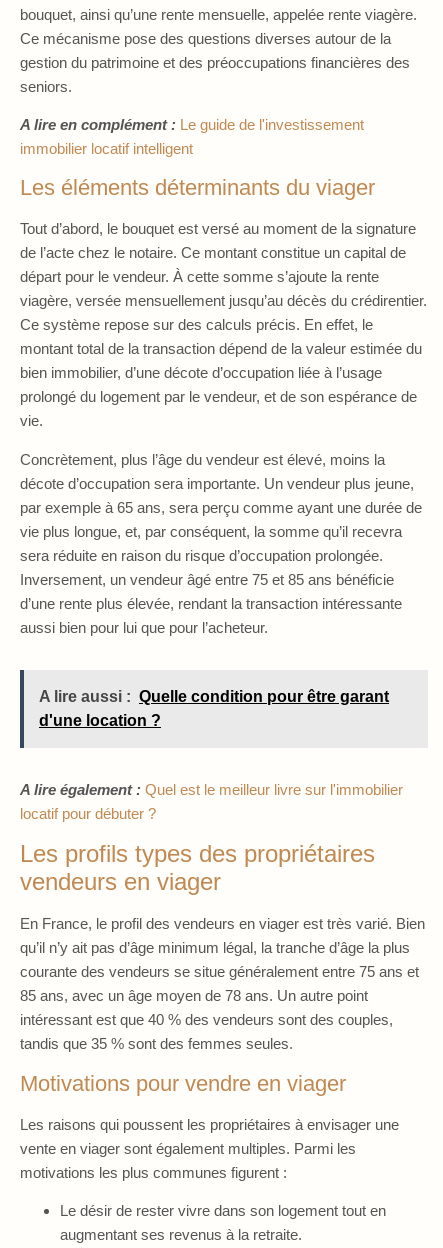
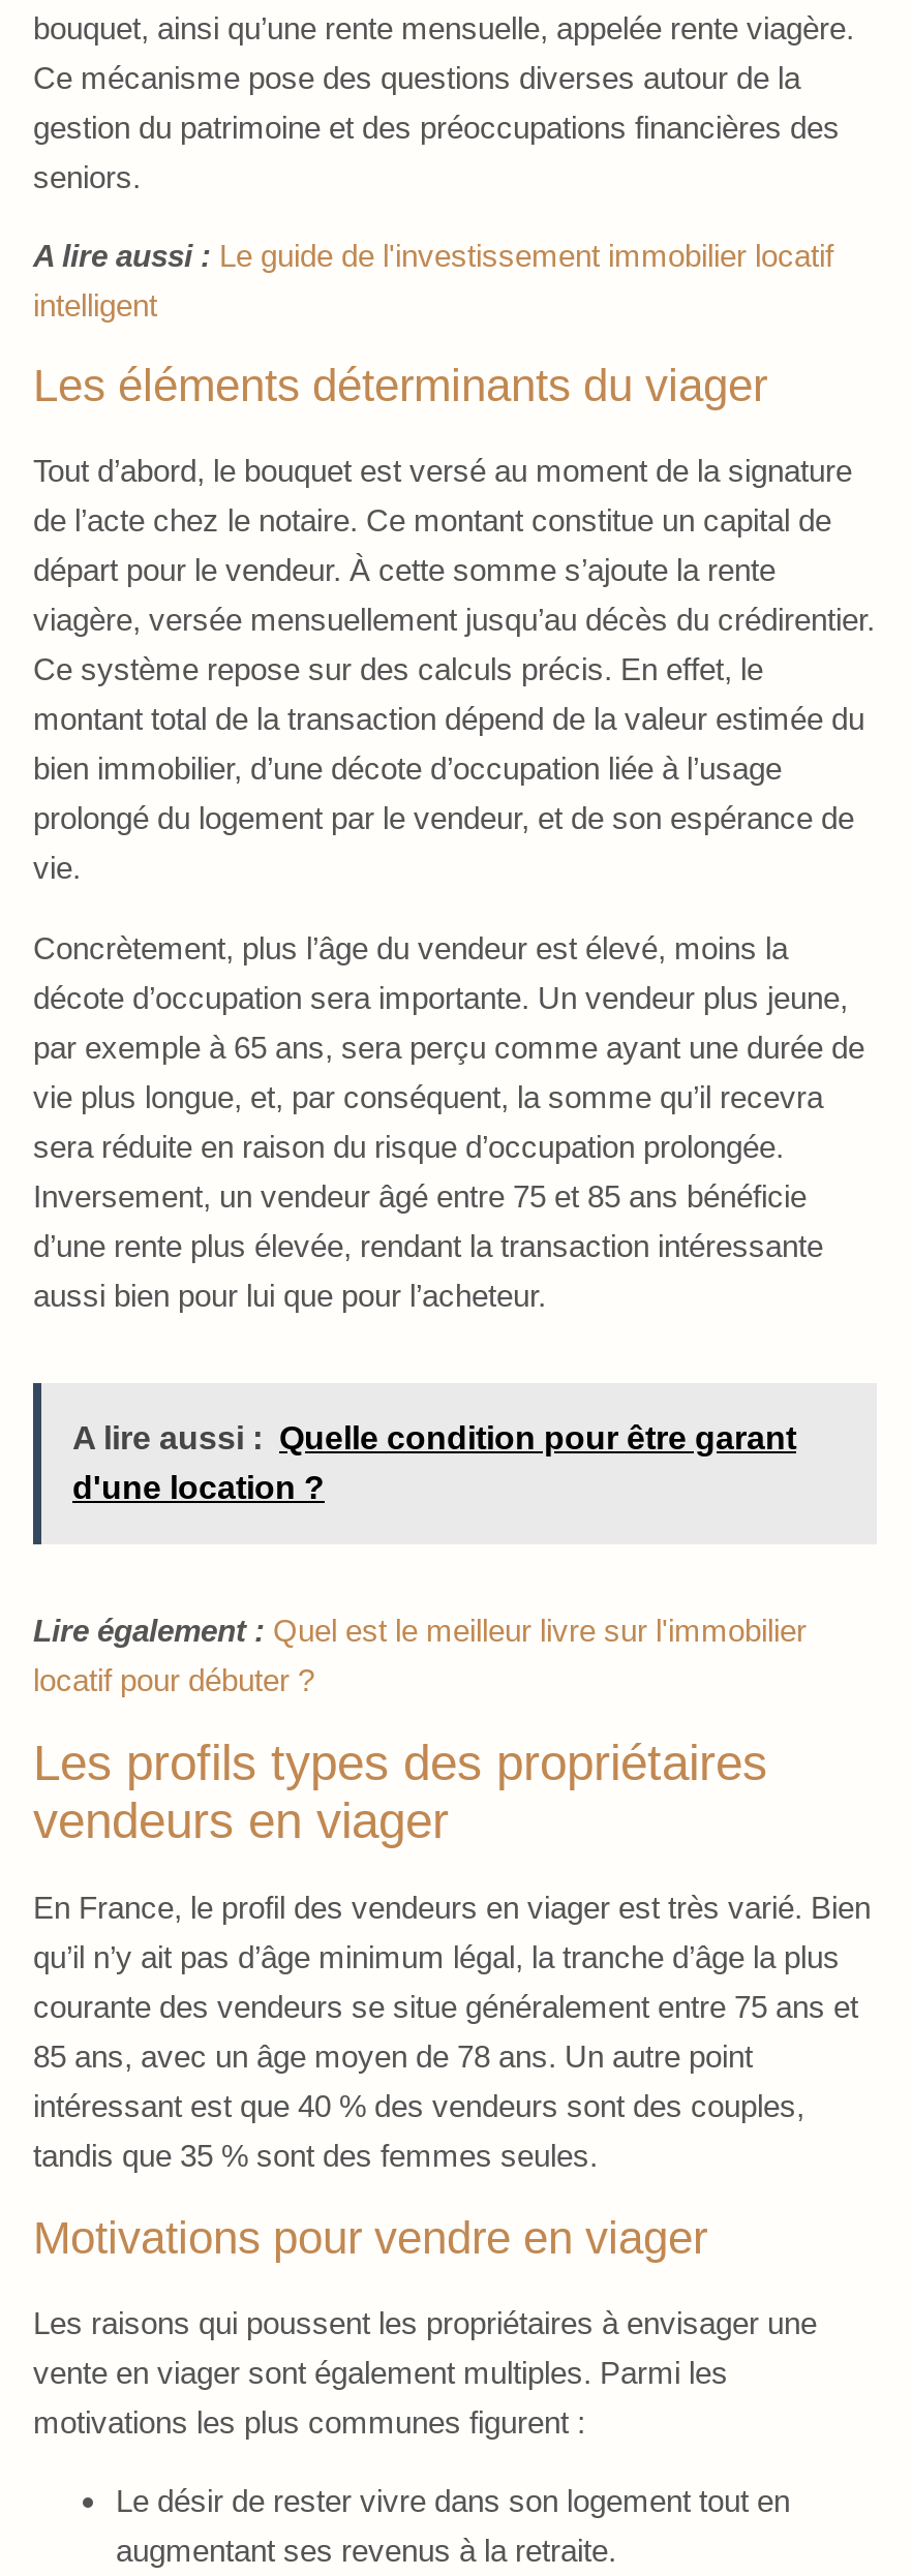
- A lire en complément : Le guide de l'investissement
- immobilier locatif intelligent
+ A lire aussi : Le guide de l'investissement immobilier locatif
+ intelligent

- A lire également : Quel est le meilleur livre sur l'immobilier
+ Lire également : Quel est le meilleur livre sur l'immobilier
